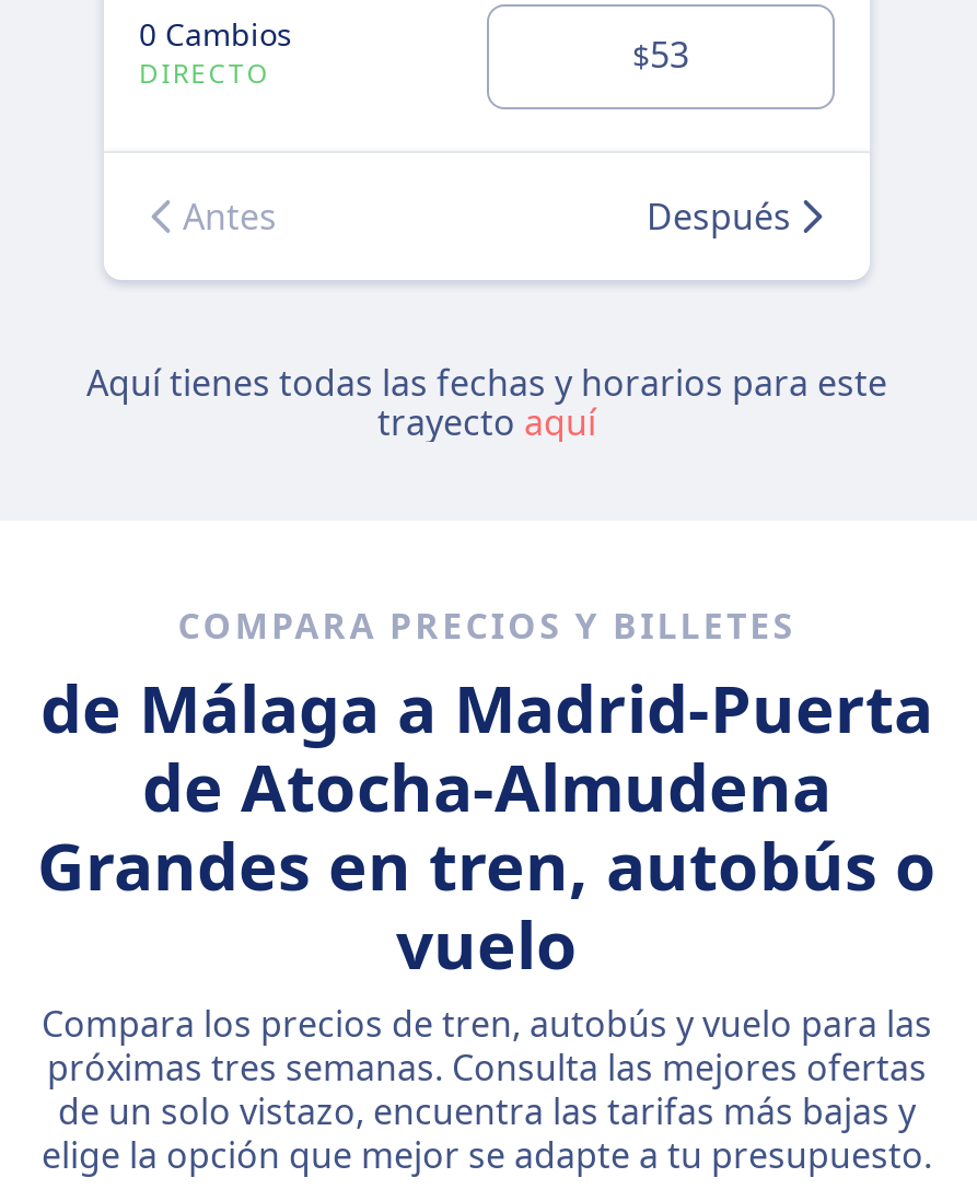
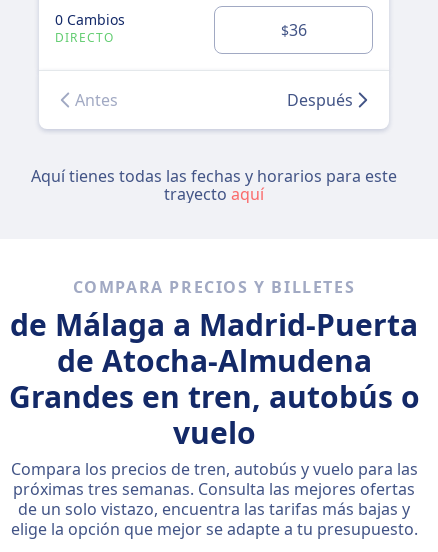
- $53
+ $36
